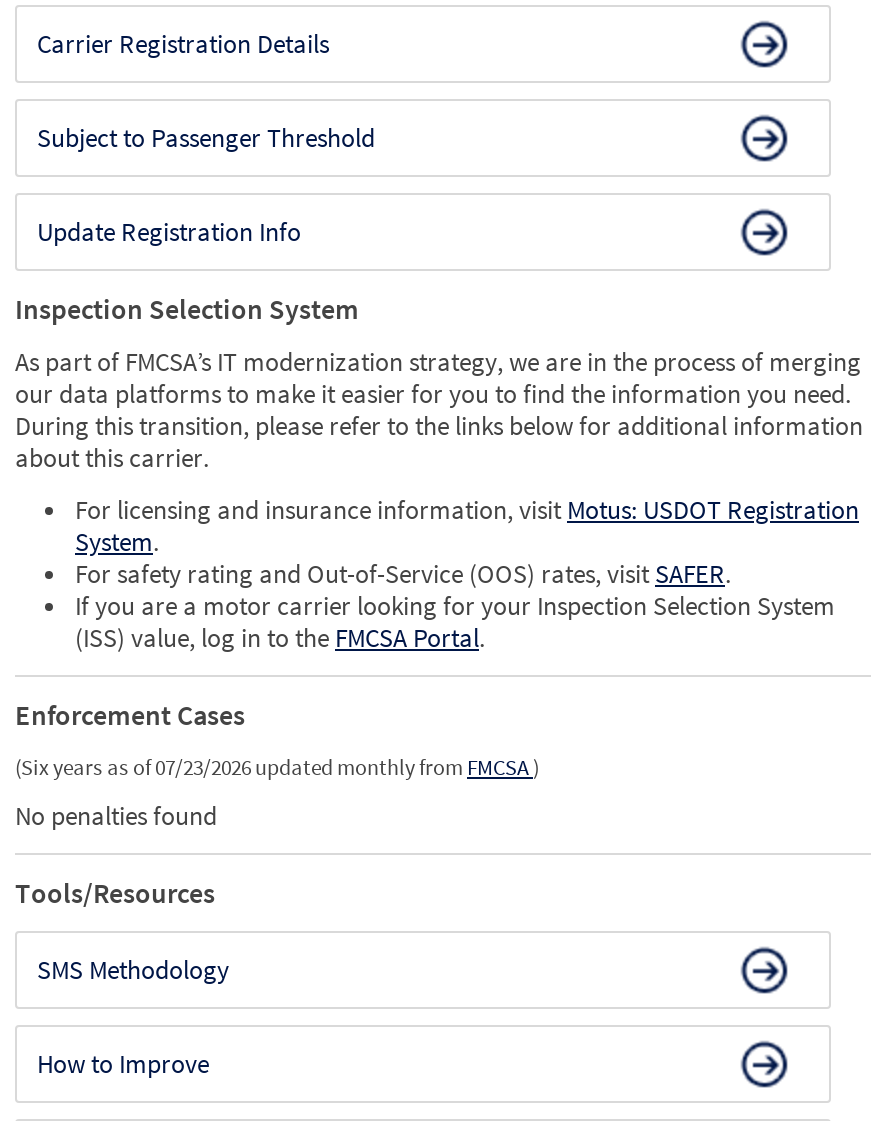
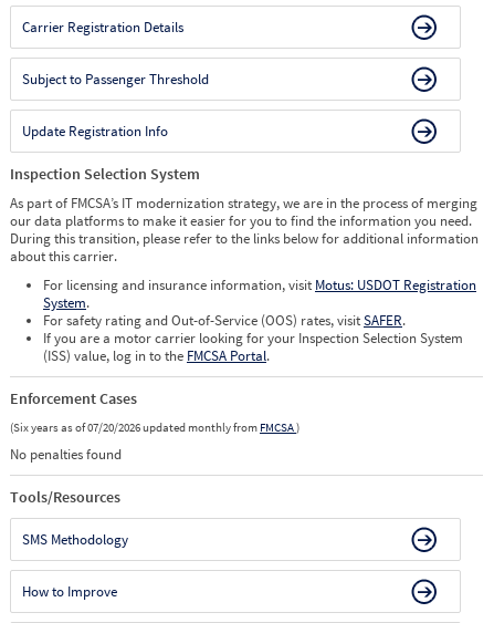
- (Six years as of 07/23/2026 updated monthly from FMCSA)
+ (Six years as of 07/20/2026 updated monthly from FMCSA)
